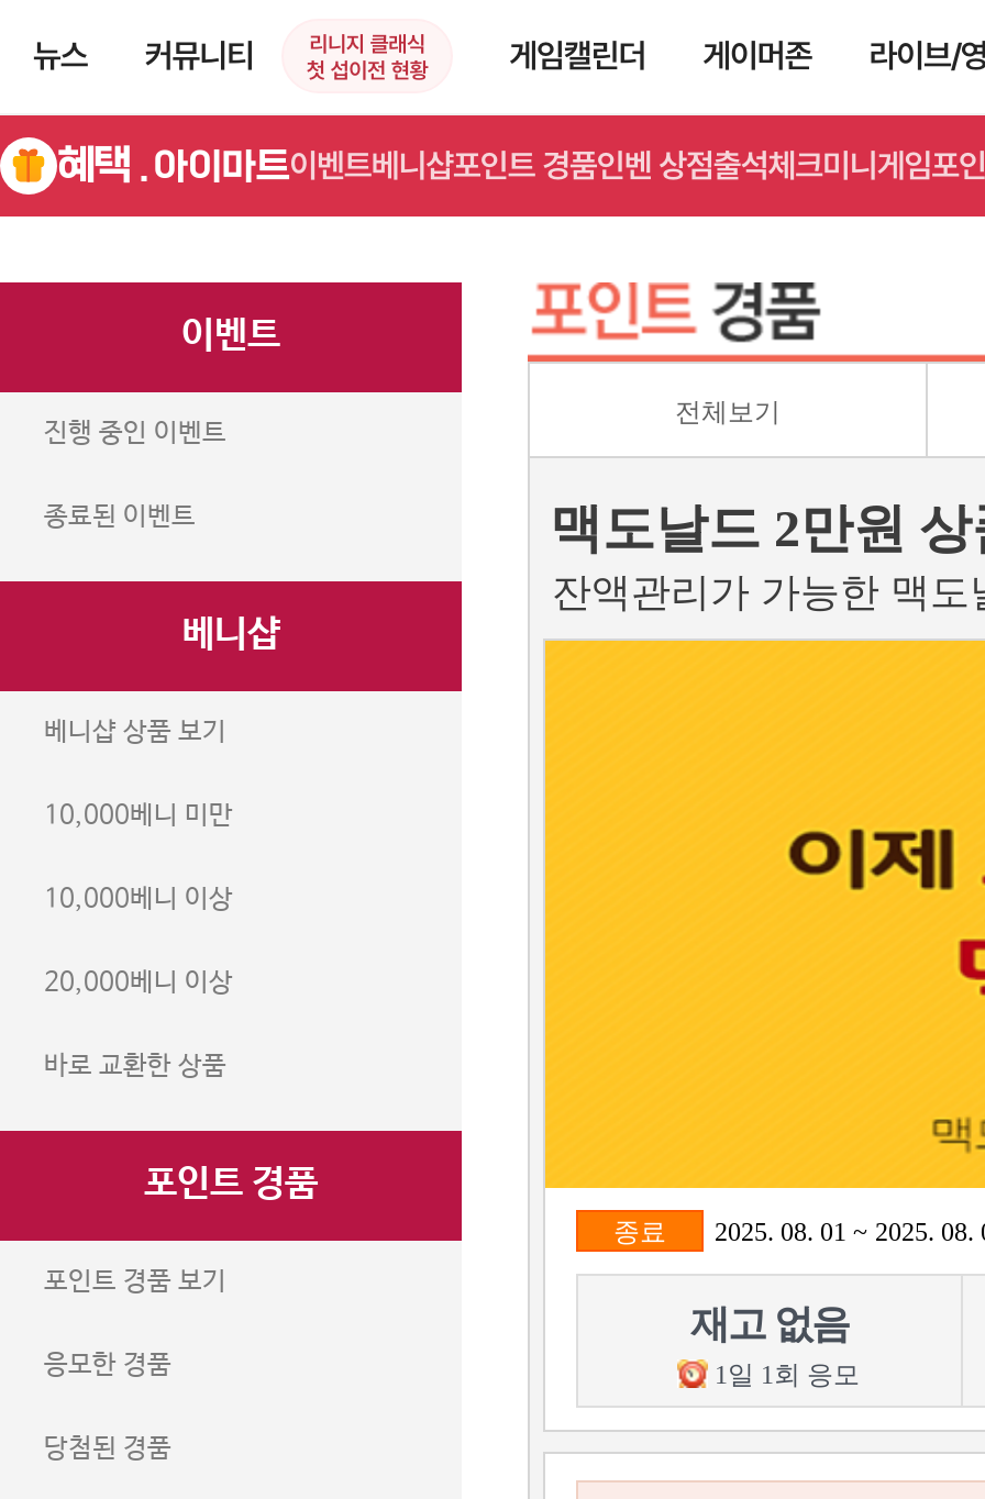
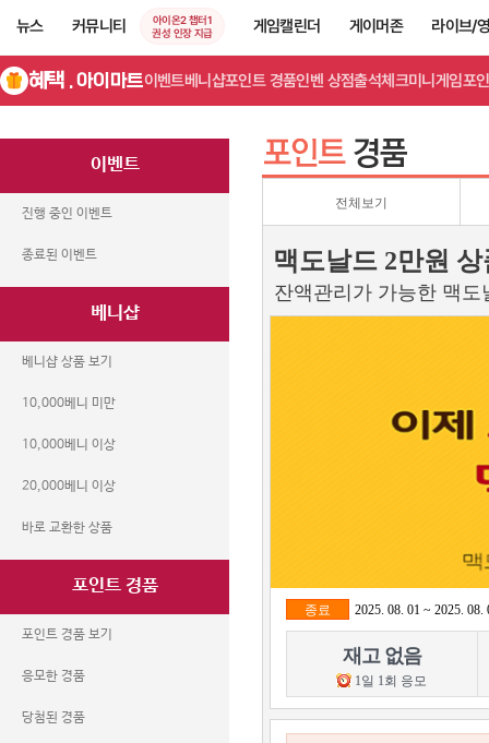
- 리니지 클래식
- 첫 섭이전 현황
+ 아이온2 챕터1
+ 권성 인장 지급
